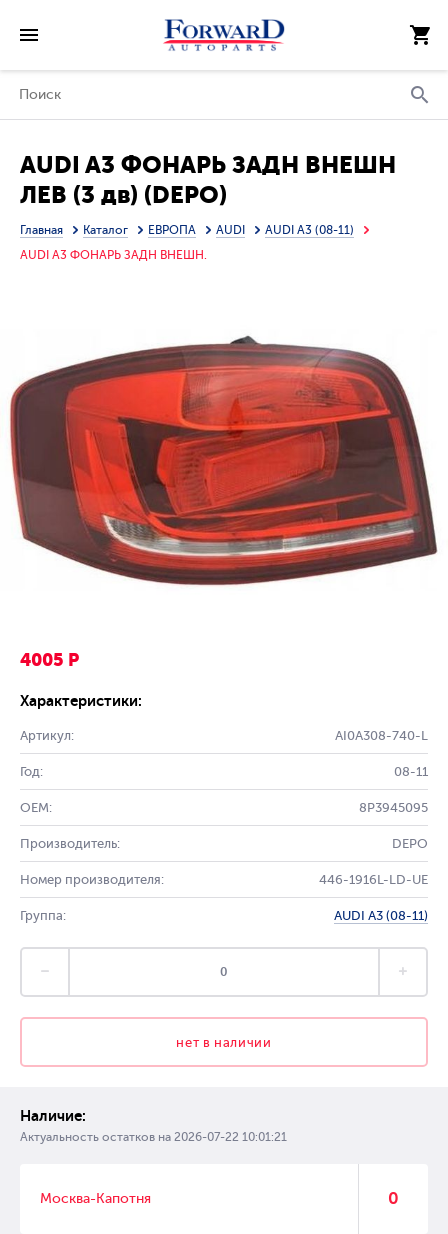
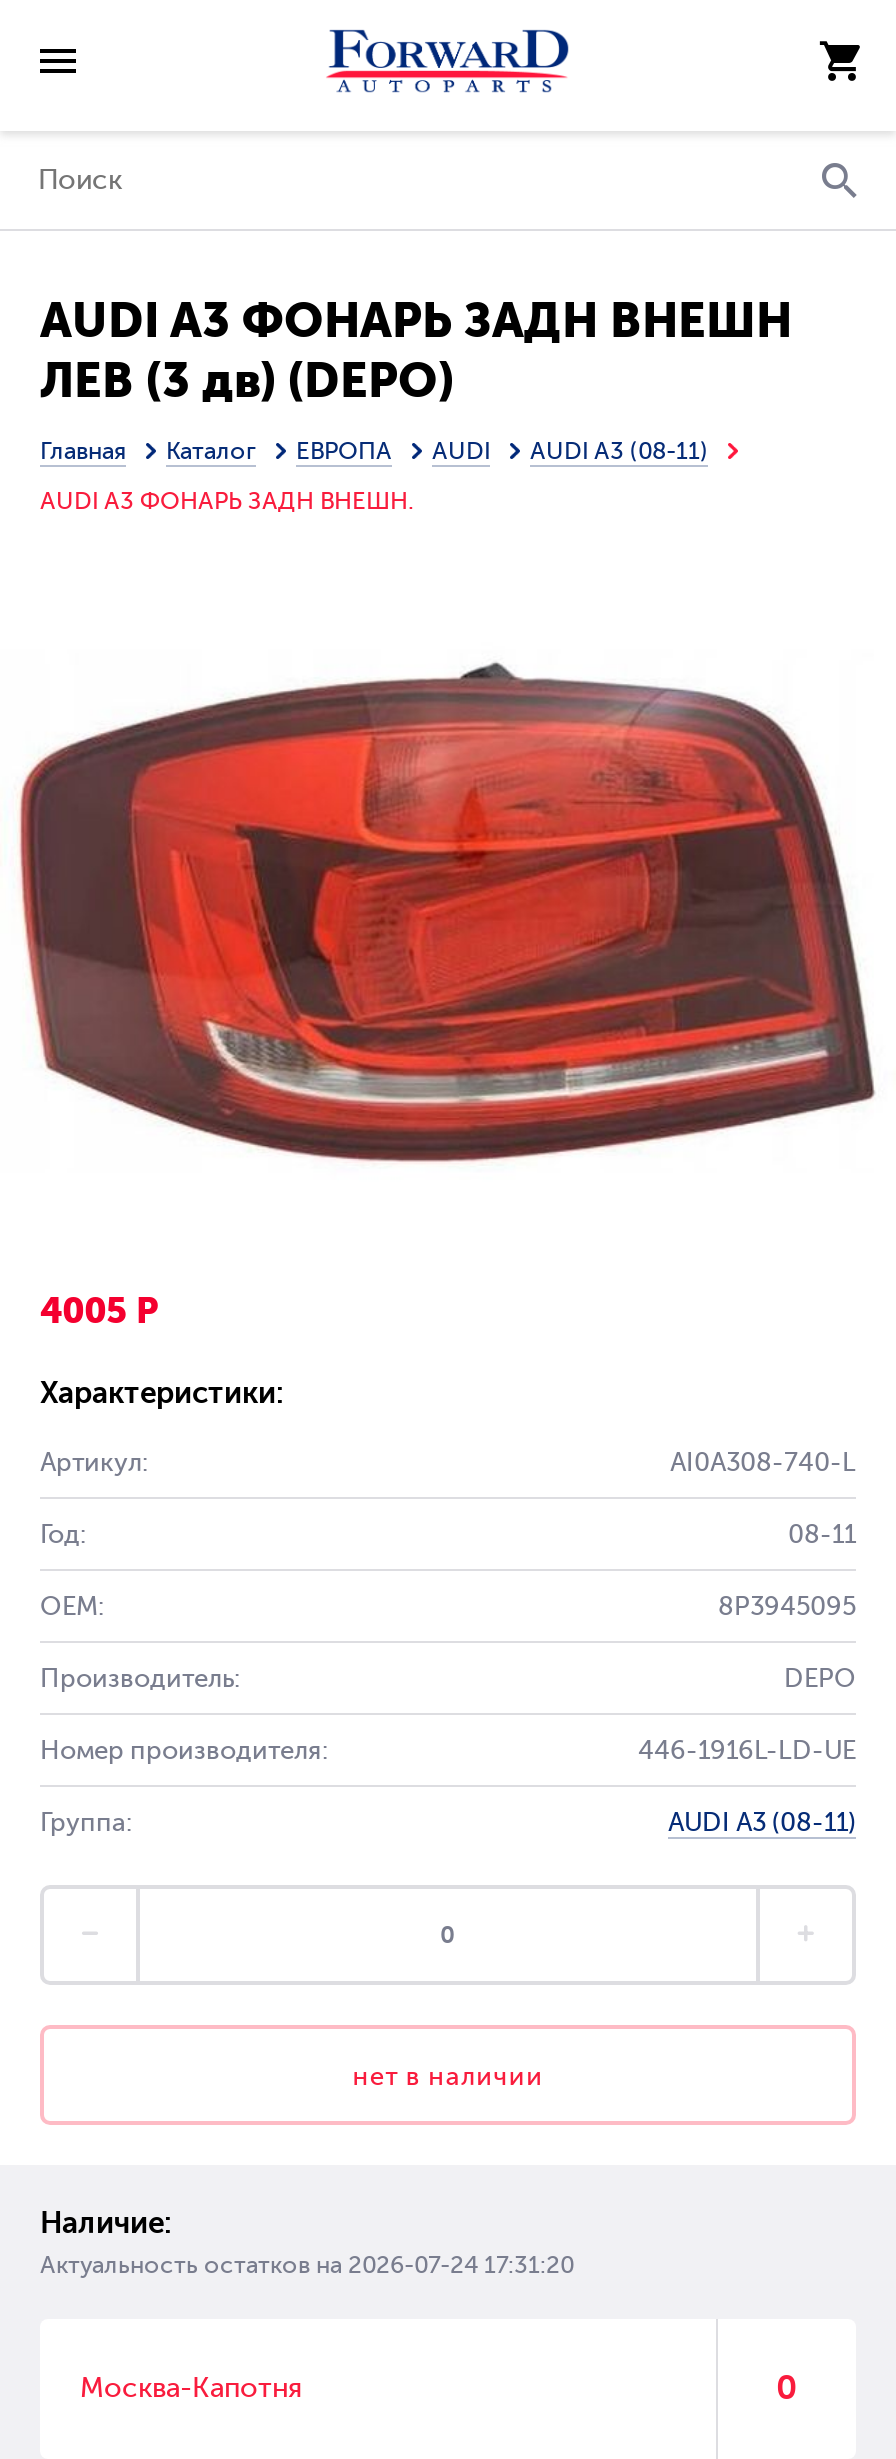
- Актуальность остатков на 2026-07-22 10:01:21
+ Актуальность остатков на 2026-07-24 17:31:20
